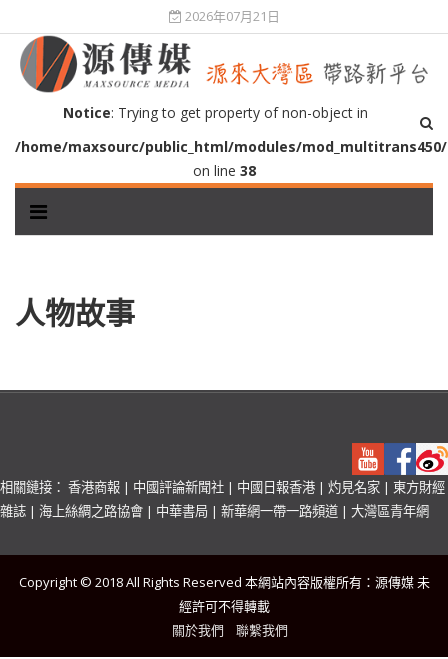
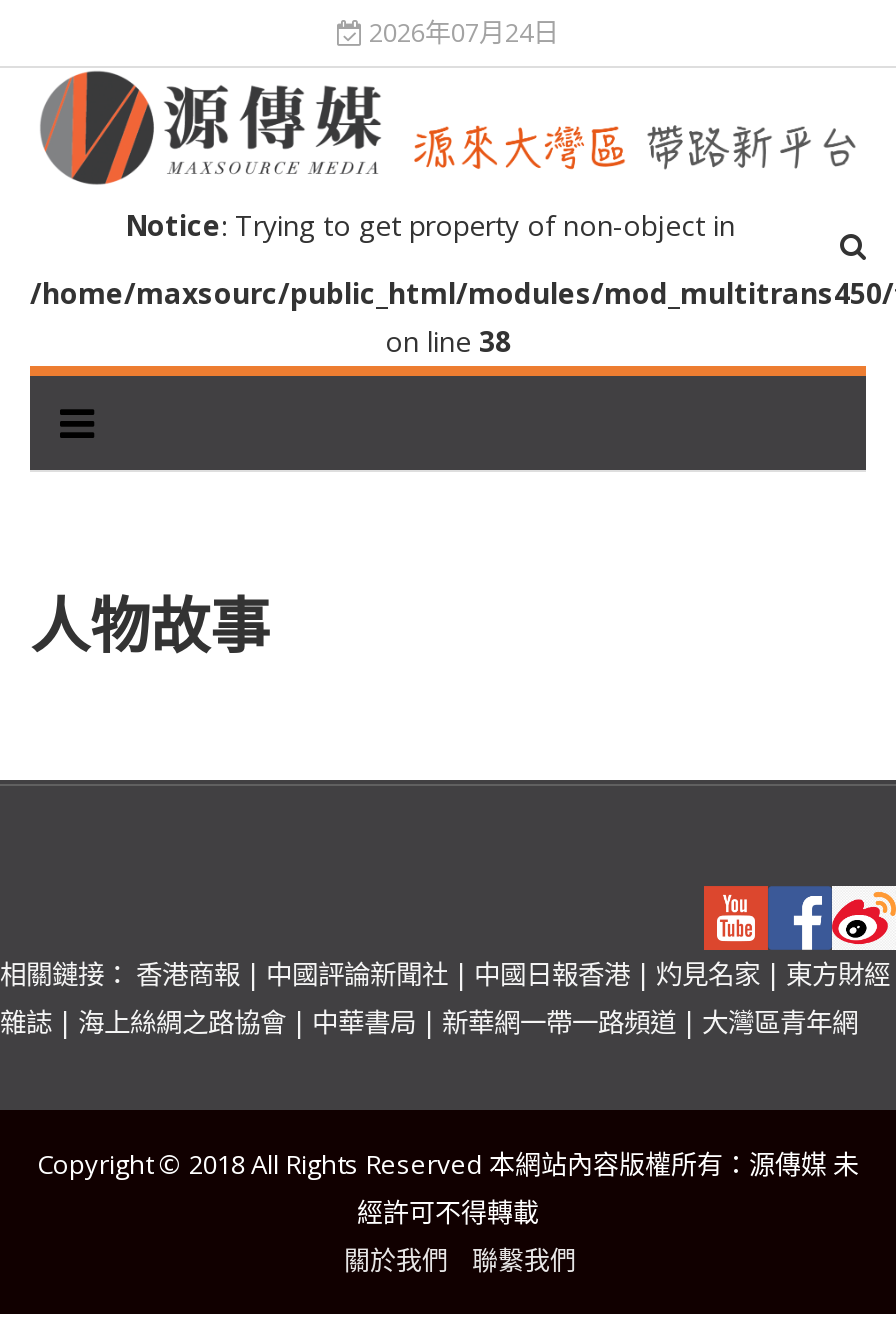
- 2026年07月21日
+ 2026年07月24日
